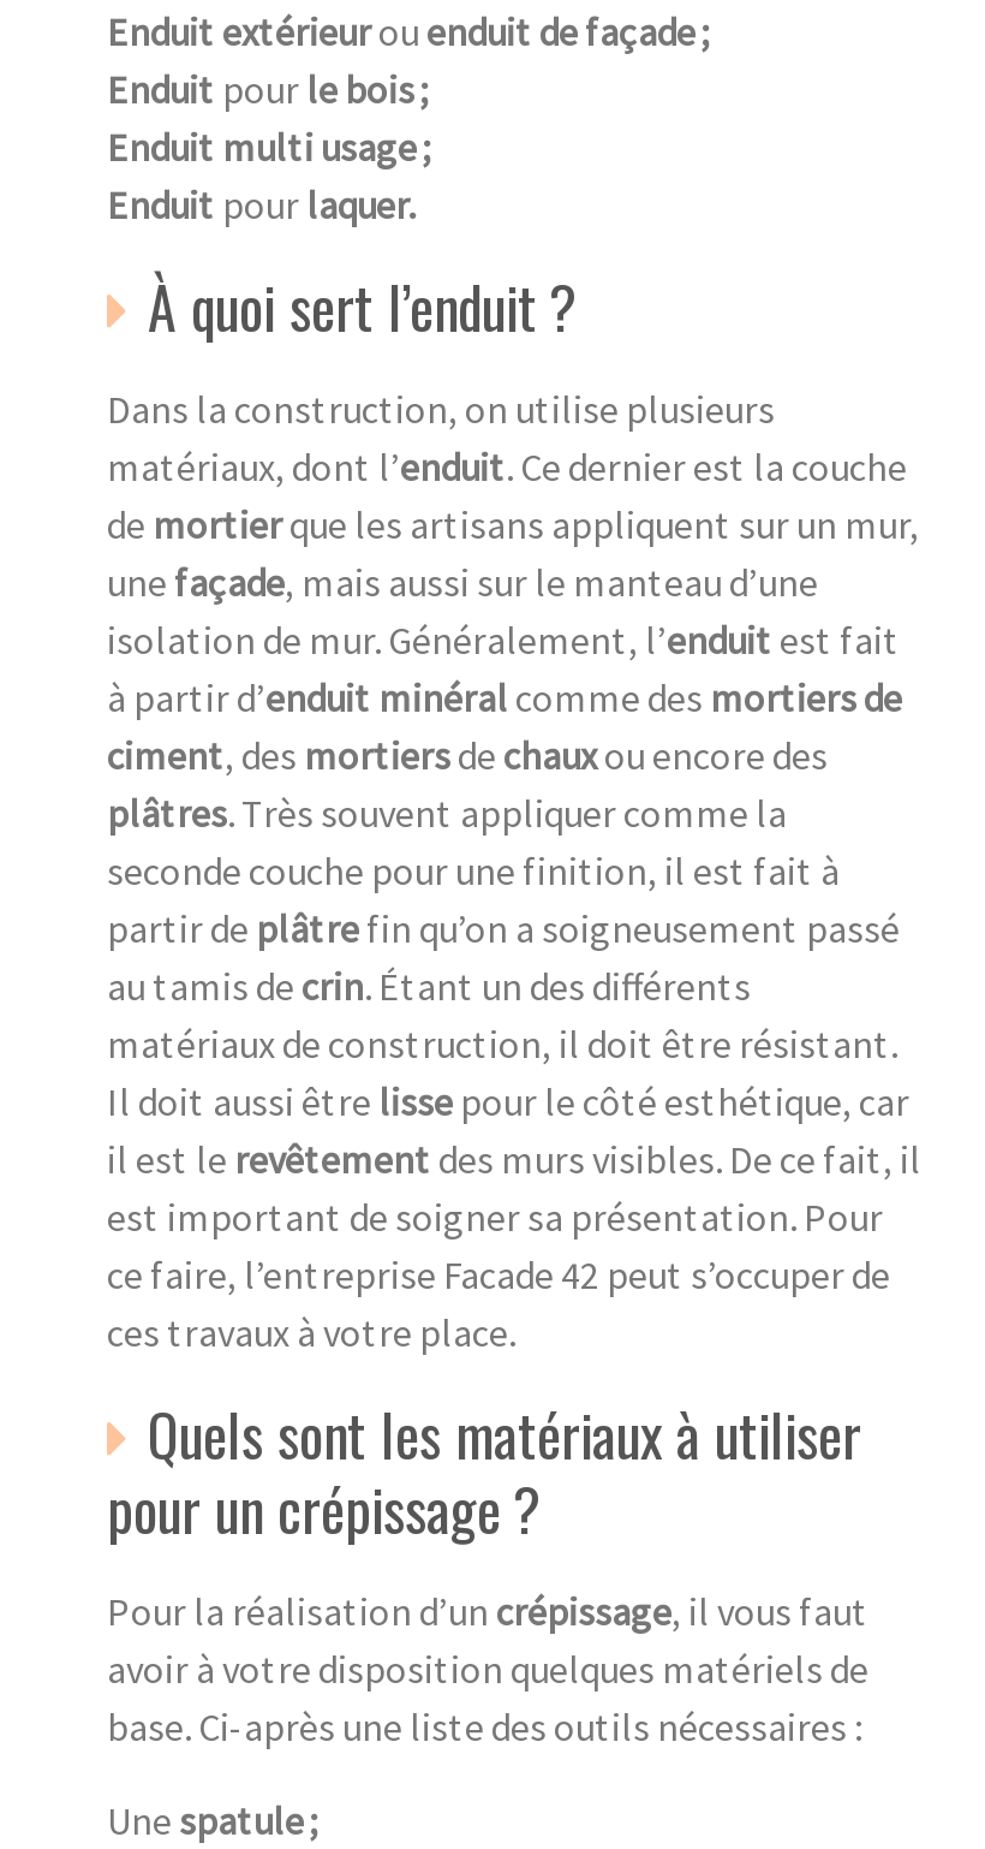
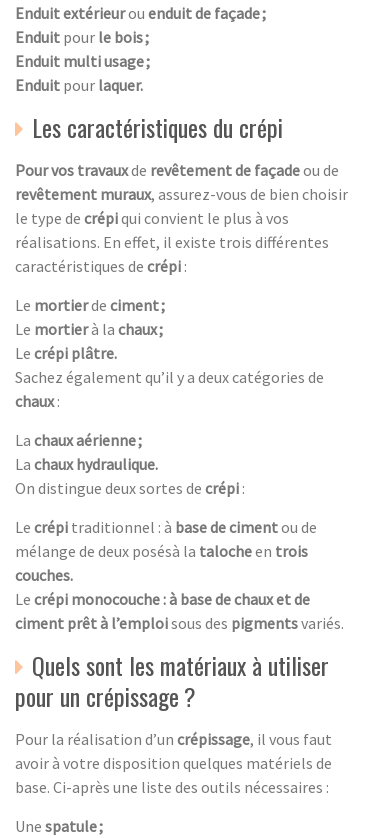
- À quoi sert l’enduit ?
- Dans la construction, on utilise plusieurs
- matériaux, dont l’enduit. Ce dernier est la couche
- de mortierque les artisans appliquent sur un mur,
- une façade, mais aussi sur le manteau d’une
- isolation de mur. Généralement, l’enduit est fait
- à partir d’enduit minéral comme des mortiers de
- ciment, des mortiers de chauxou encore des
- plâtres. Très souvent appliquer comme la
- seconde couche pour une finition, il est fait à
- partir de plâtre fin qu’on a soigneusement passé
- au tamis de crin. Étant un des différents
- matériaux de construction, il doit être résistant.
- Il doit aussi être lisse pour le côté esthétique, car
- il est le revêtement des murs visibles. De ce fait, il
- est important de soigner sa présentation. Pour
- ce faire, l’entreprise Facade 42 peut s’occuper de
- ces travaux à votre place.
+ Les caractéristiques du crépi
+ Pour vos travauxde revêtement de façade ou de
+ revêtement muraux, assurez-vous de bien choisir
+ le type de crépi qui convient le plus à vos
+ réalisations. En effet, il existe trois différentes
+ caractéristiques de crépi:
+ Le mortierde ciment ;
+ Le mortierà la chaux ;
+ Le crépi plâtre.
+ Sachez également qu’il y a deux catégories de
+ chaux:
+ La chaux aérienne ;
+ La chaux hydraulique.
+ On distingue deux sortes de crépi:
+ Le crépi traditionnel : à base de ciment ou de
+ mélange de deux posésà la taloche en trois
+ couches.
+ Le crépi monocouche : à base de chaux et de
+ ciment prêt à l’emploisous des pigmentsvariés.
